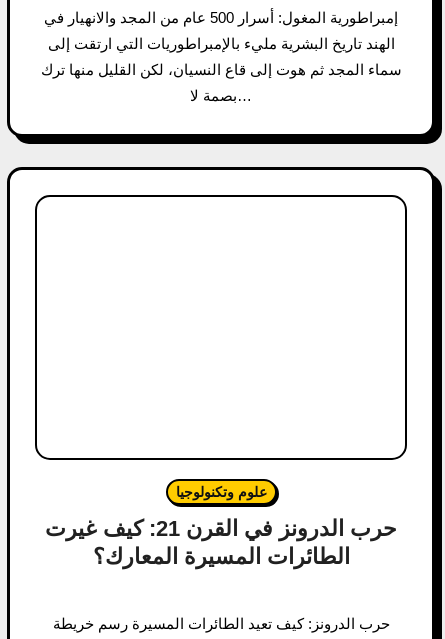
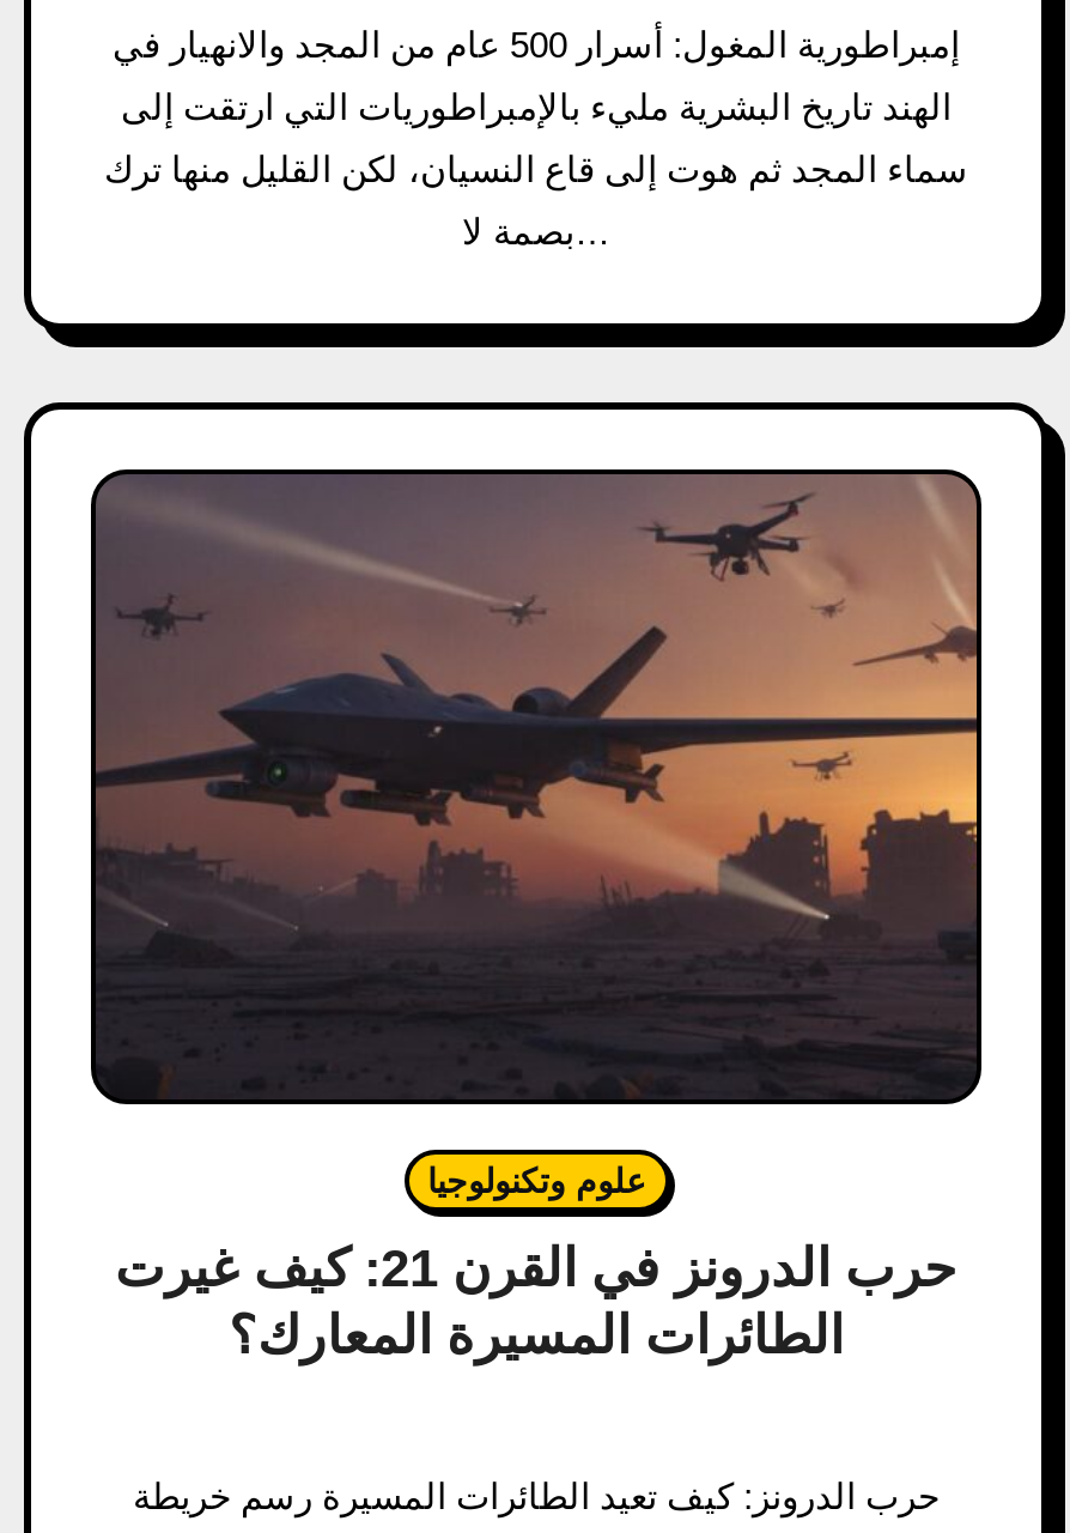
+ [image]
